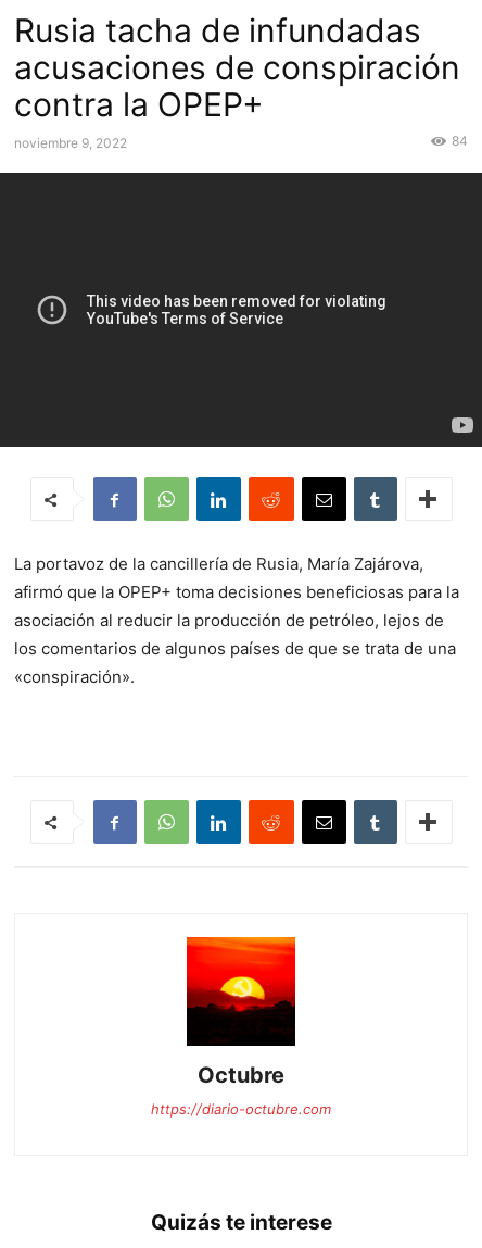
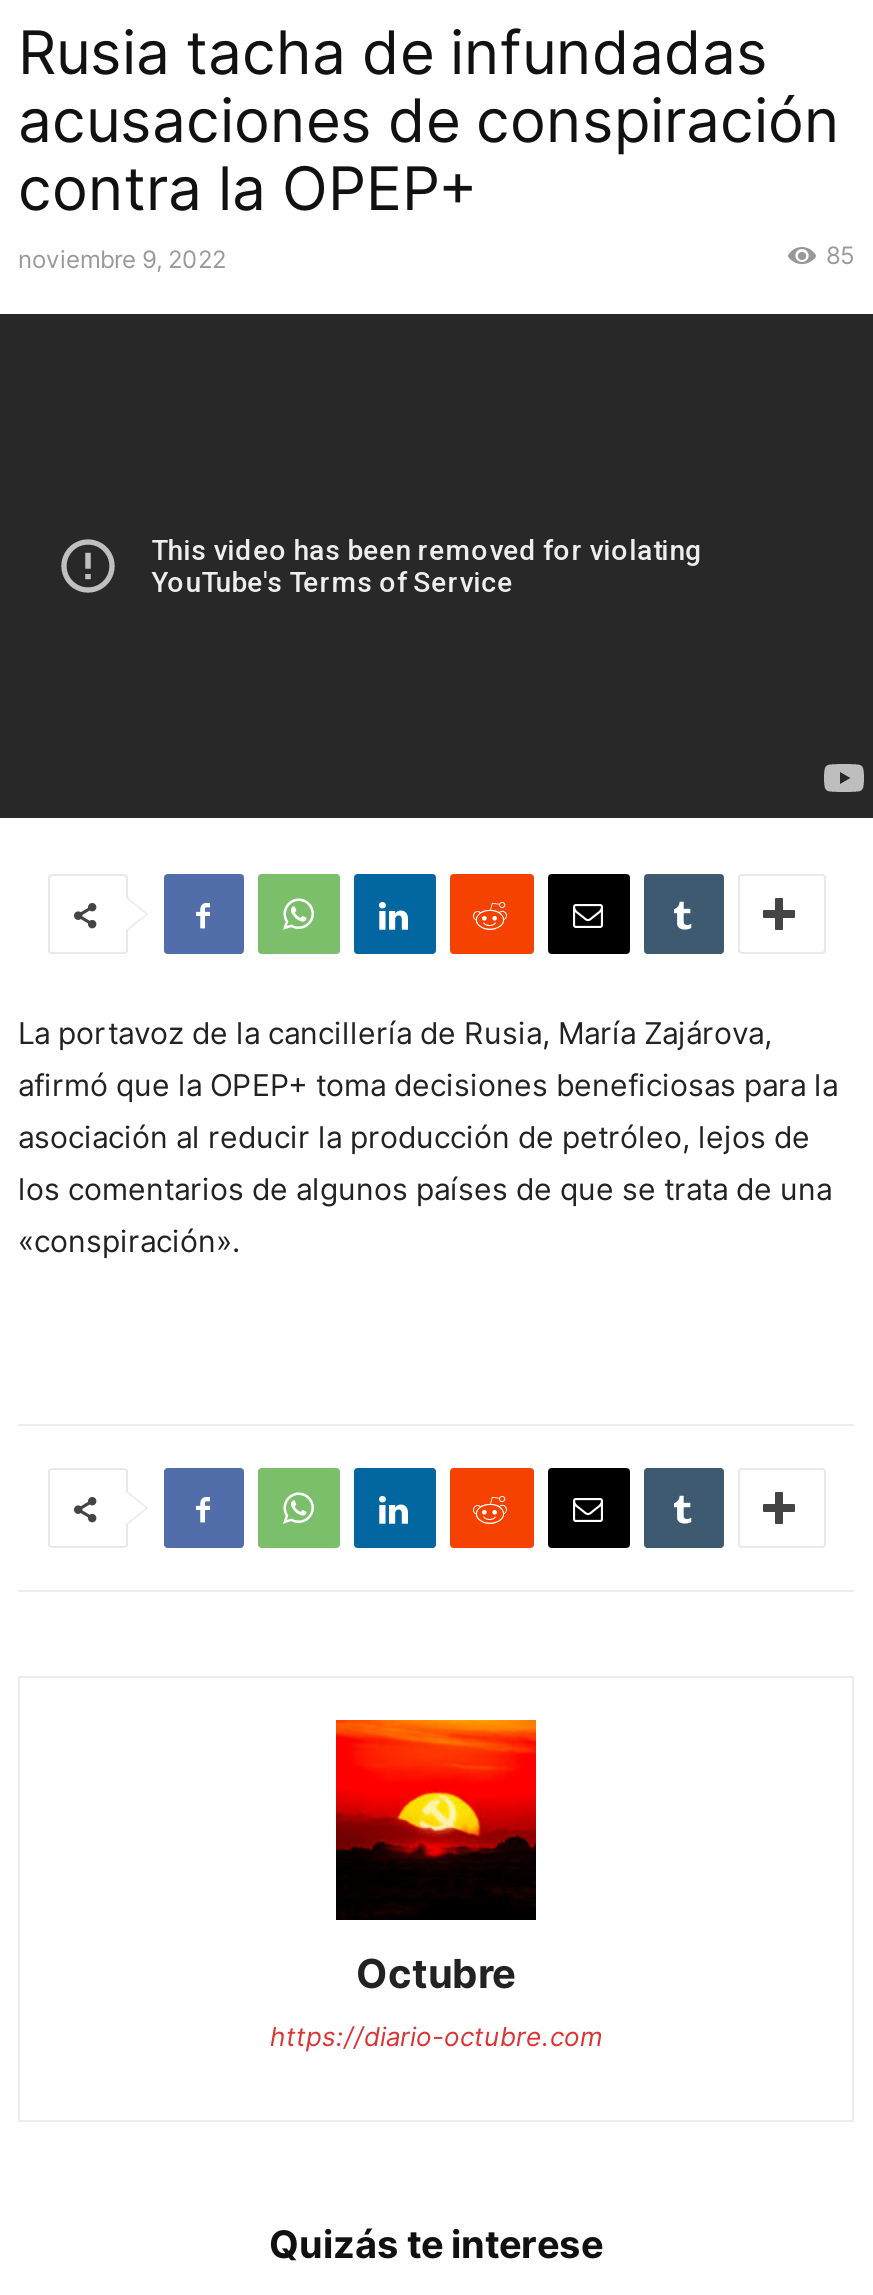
- 84
+ 85
